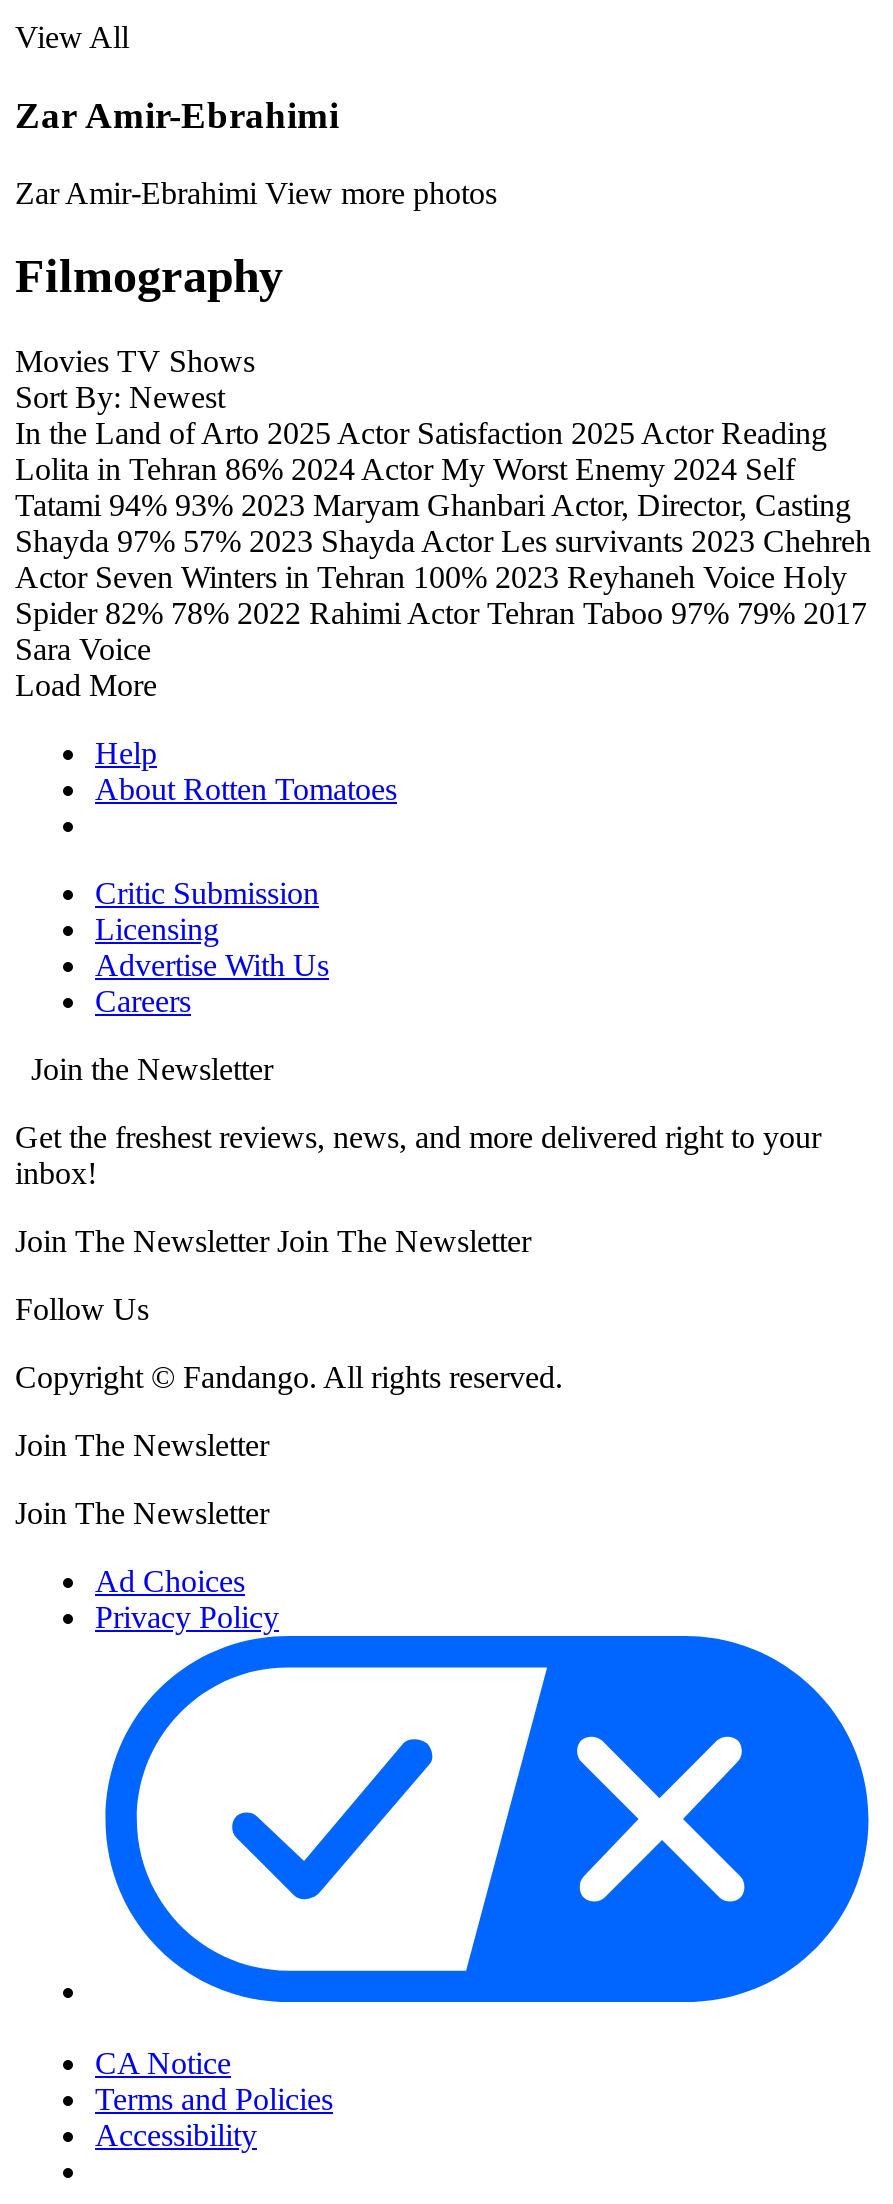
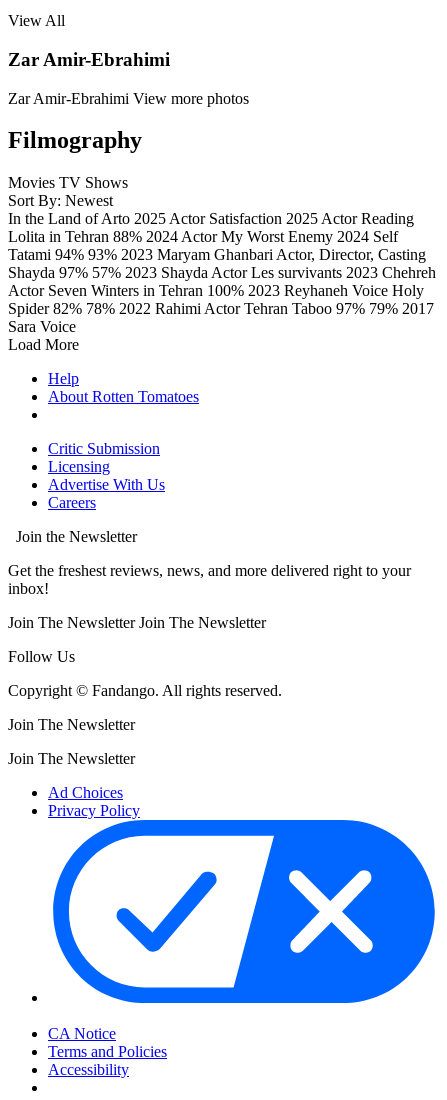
- Lolita in Tehran 86% 2024 Actor My Worst Enemy 2024 Self
+ Lolita in Tehran 88% 2024 Actor My Worst Enemy 2024 Self
